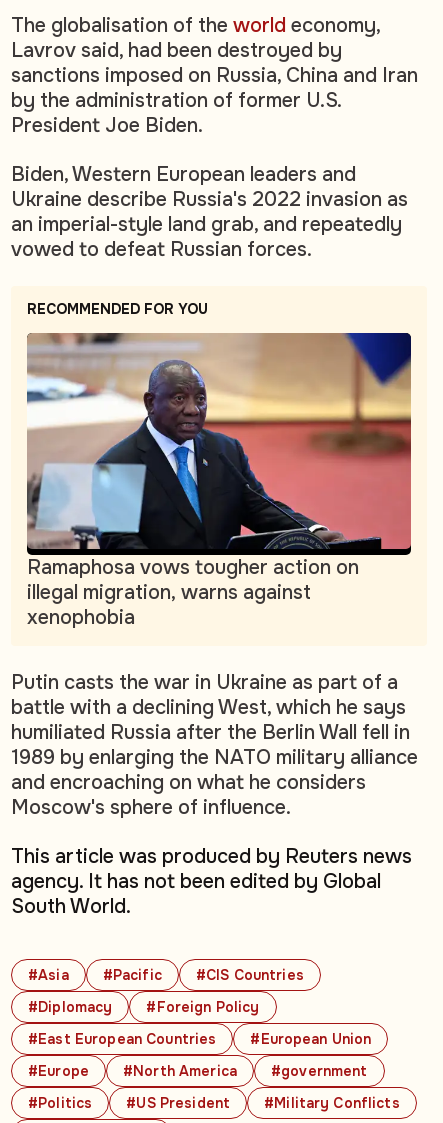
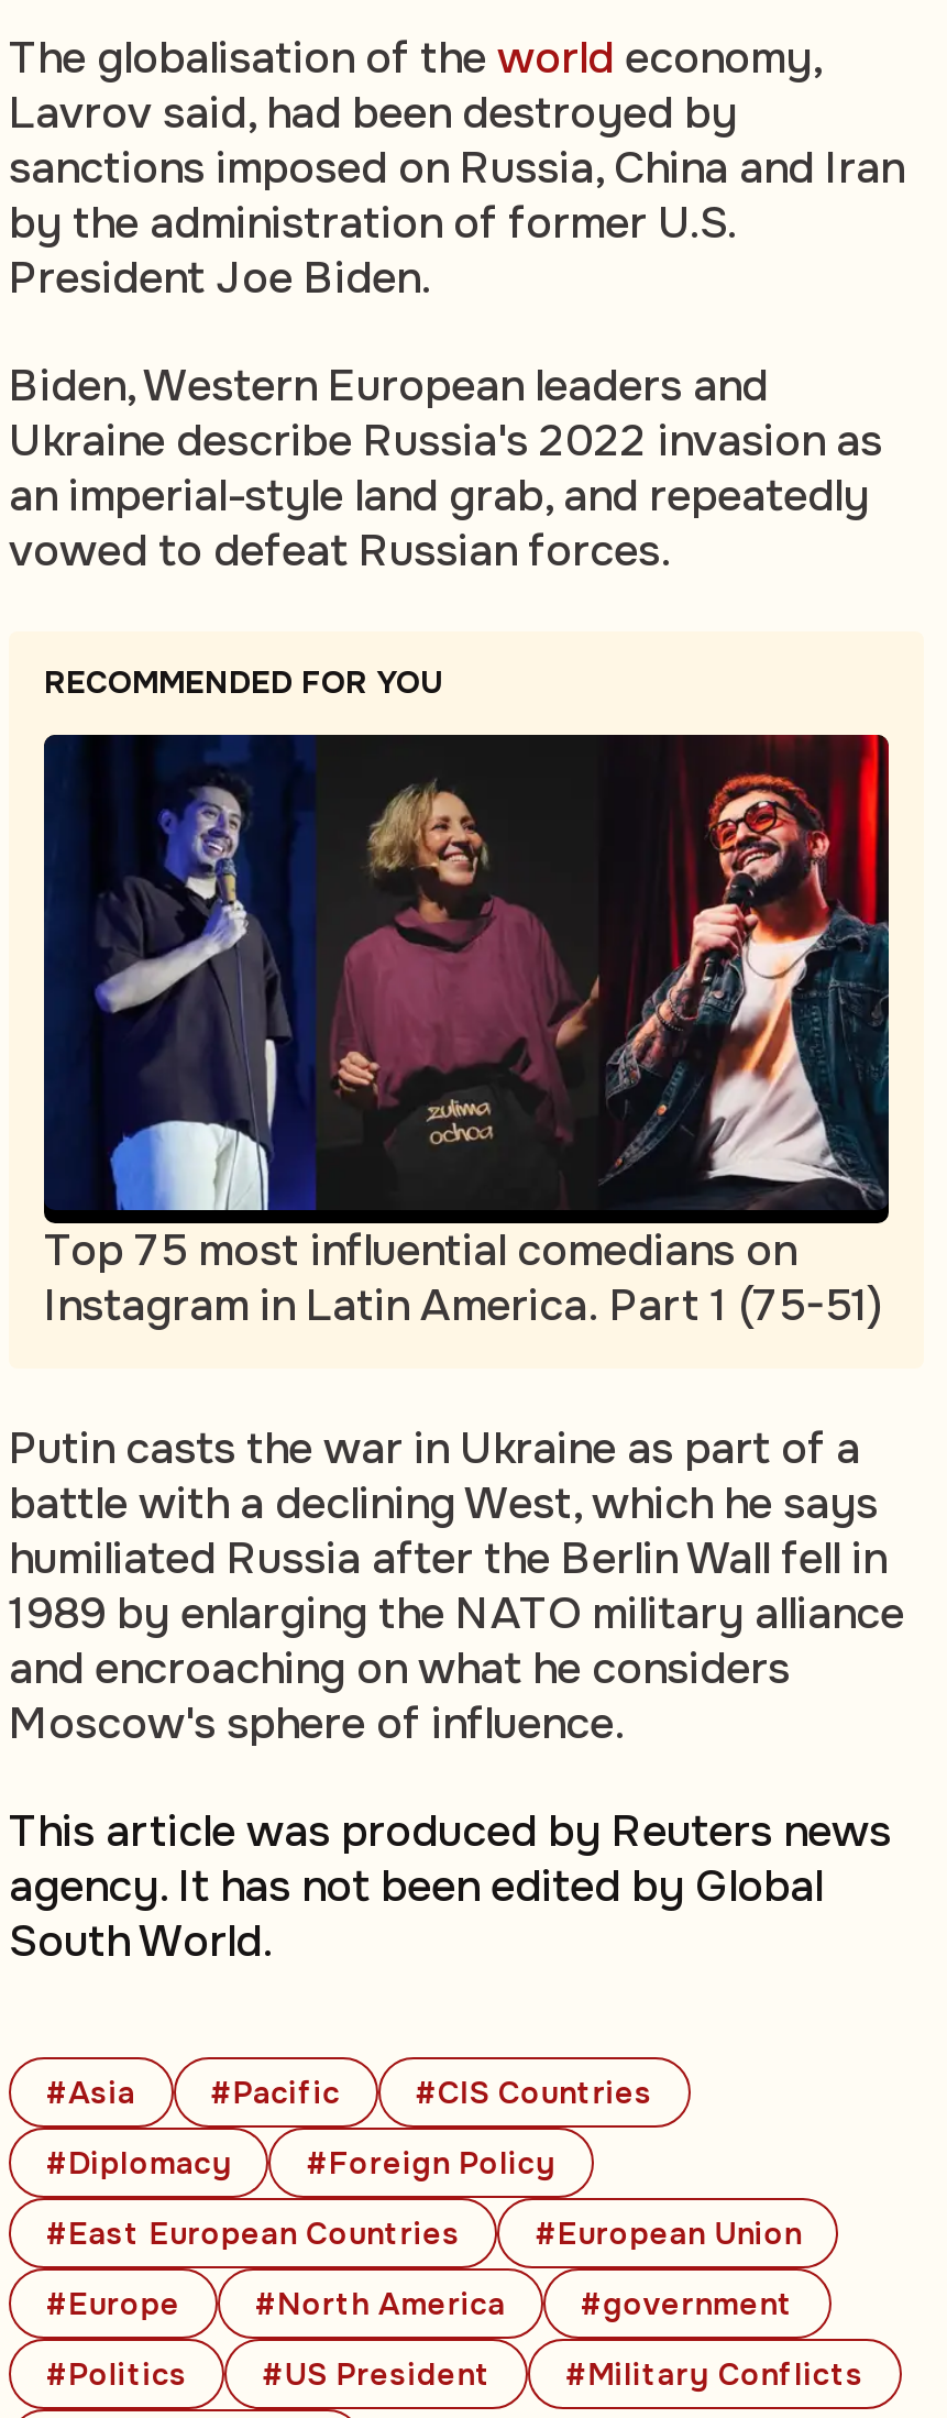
- [image]
- Ramaphosa vows tougher action on
- illegal migration, warns against
- xenophobia
+ [image]
+ Top 75 most influential comedians on
+ Instagram in Latin America. Part 1 (75-51)
